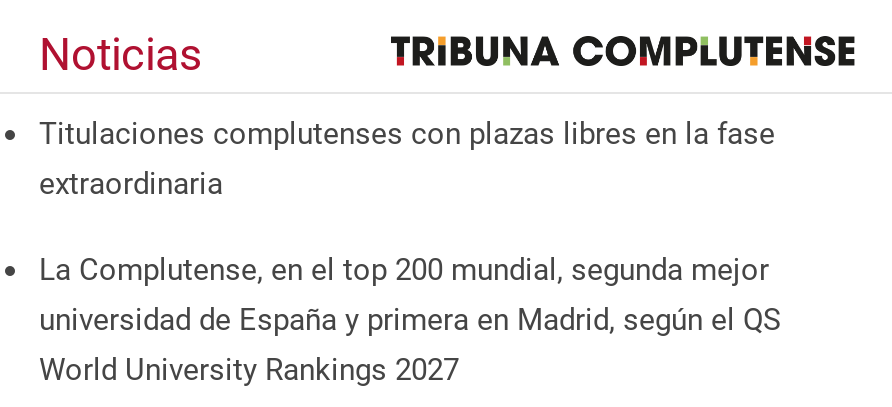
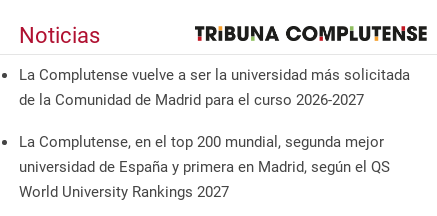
- Titulaciones complutenses con plazas libres en la fase
- extraordinaria
+ La Complutense vuelve a ser la universidad más solicitada
+ de la Comunidad de Madrid para el curso 2026-2027
